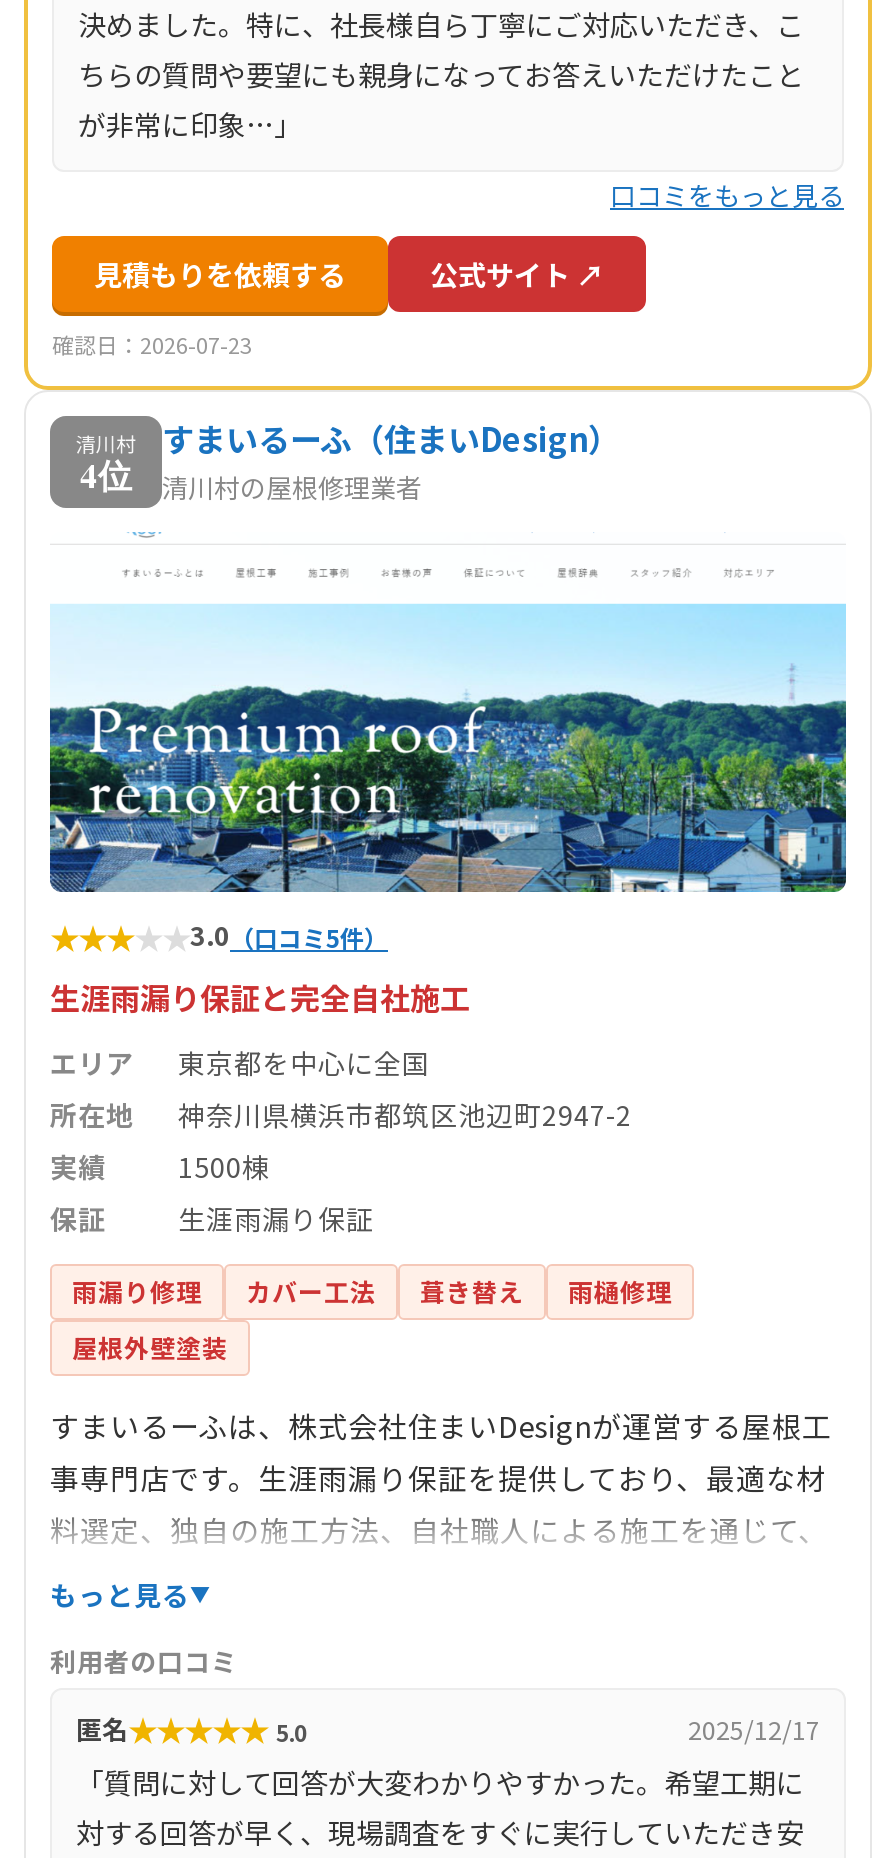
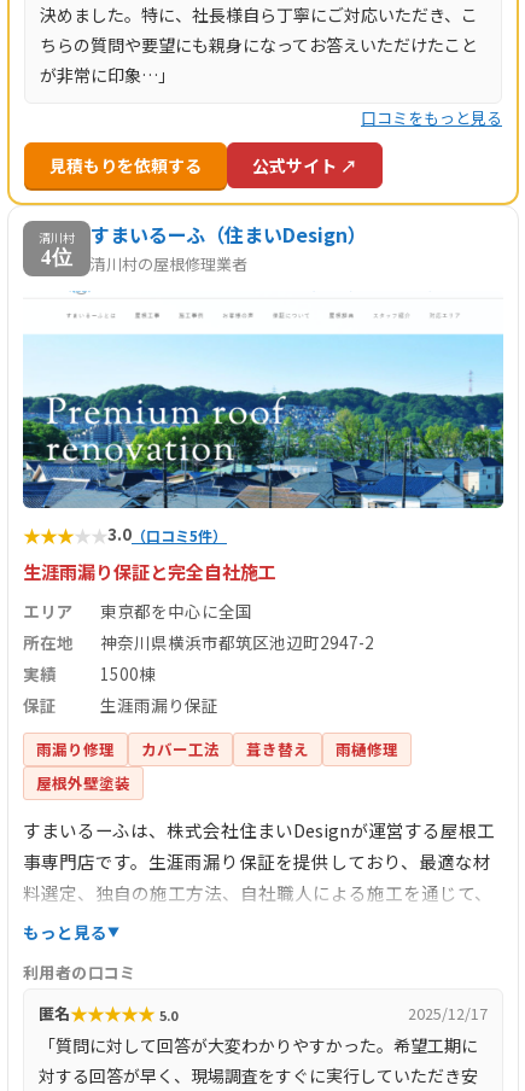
- 確認日：2026-07-23
